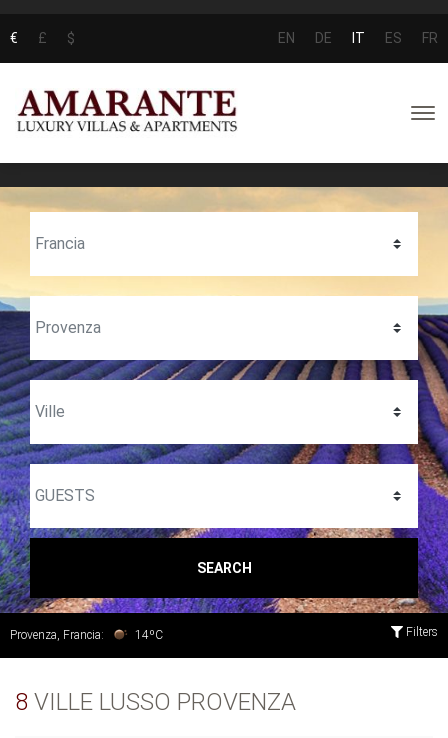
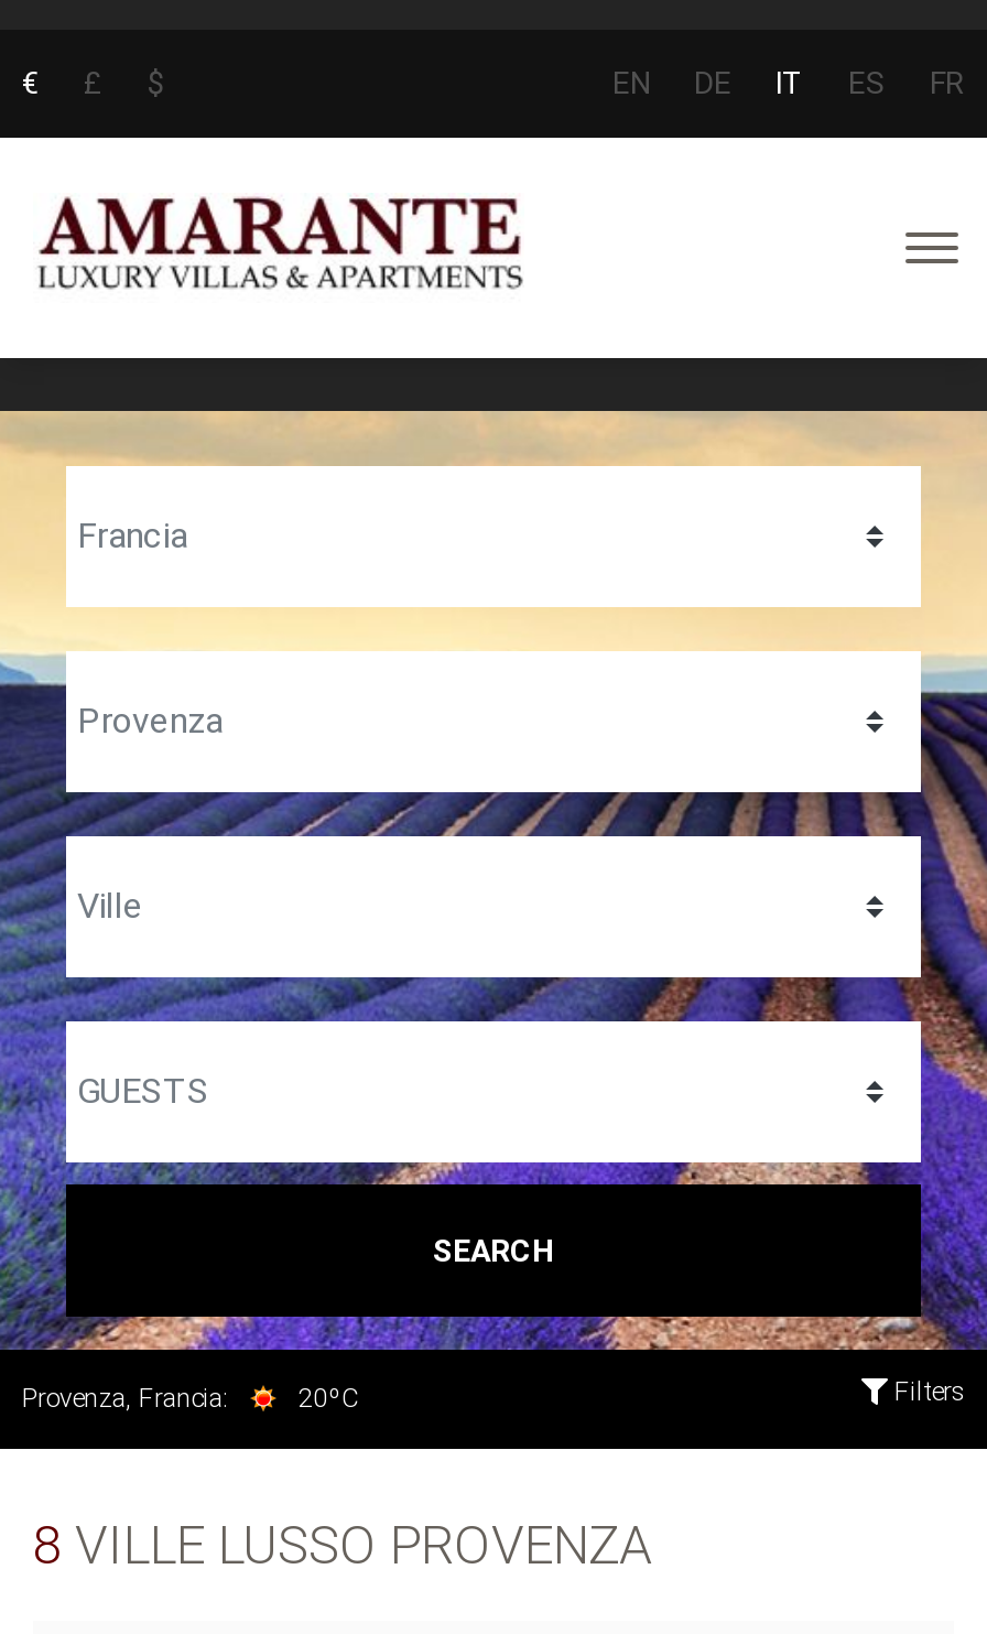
- Provenza, Francia: 14ºC
+ Provenza, Francia: 20ºC
